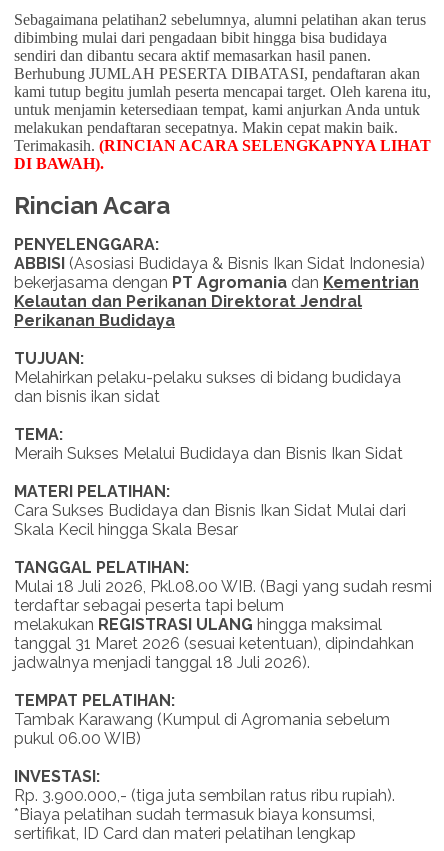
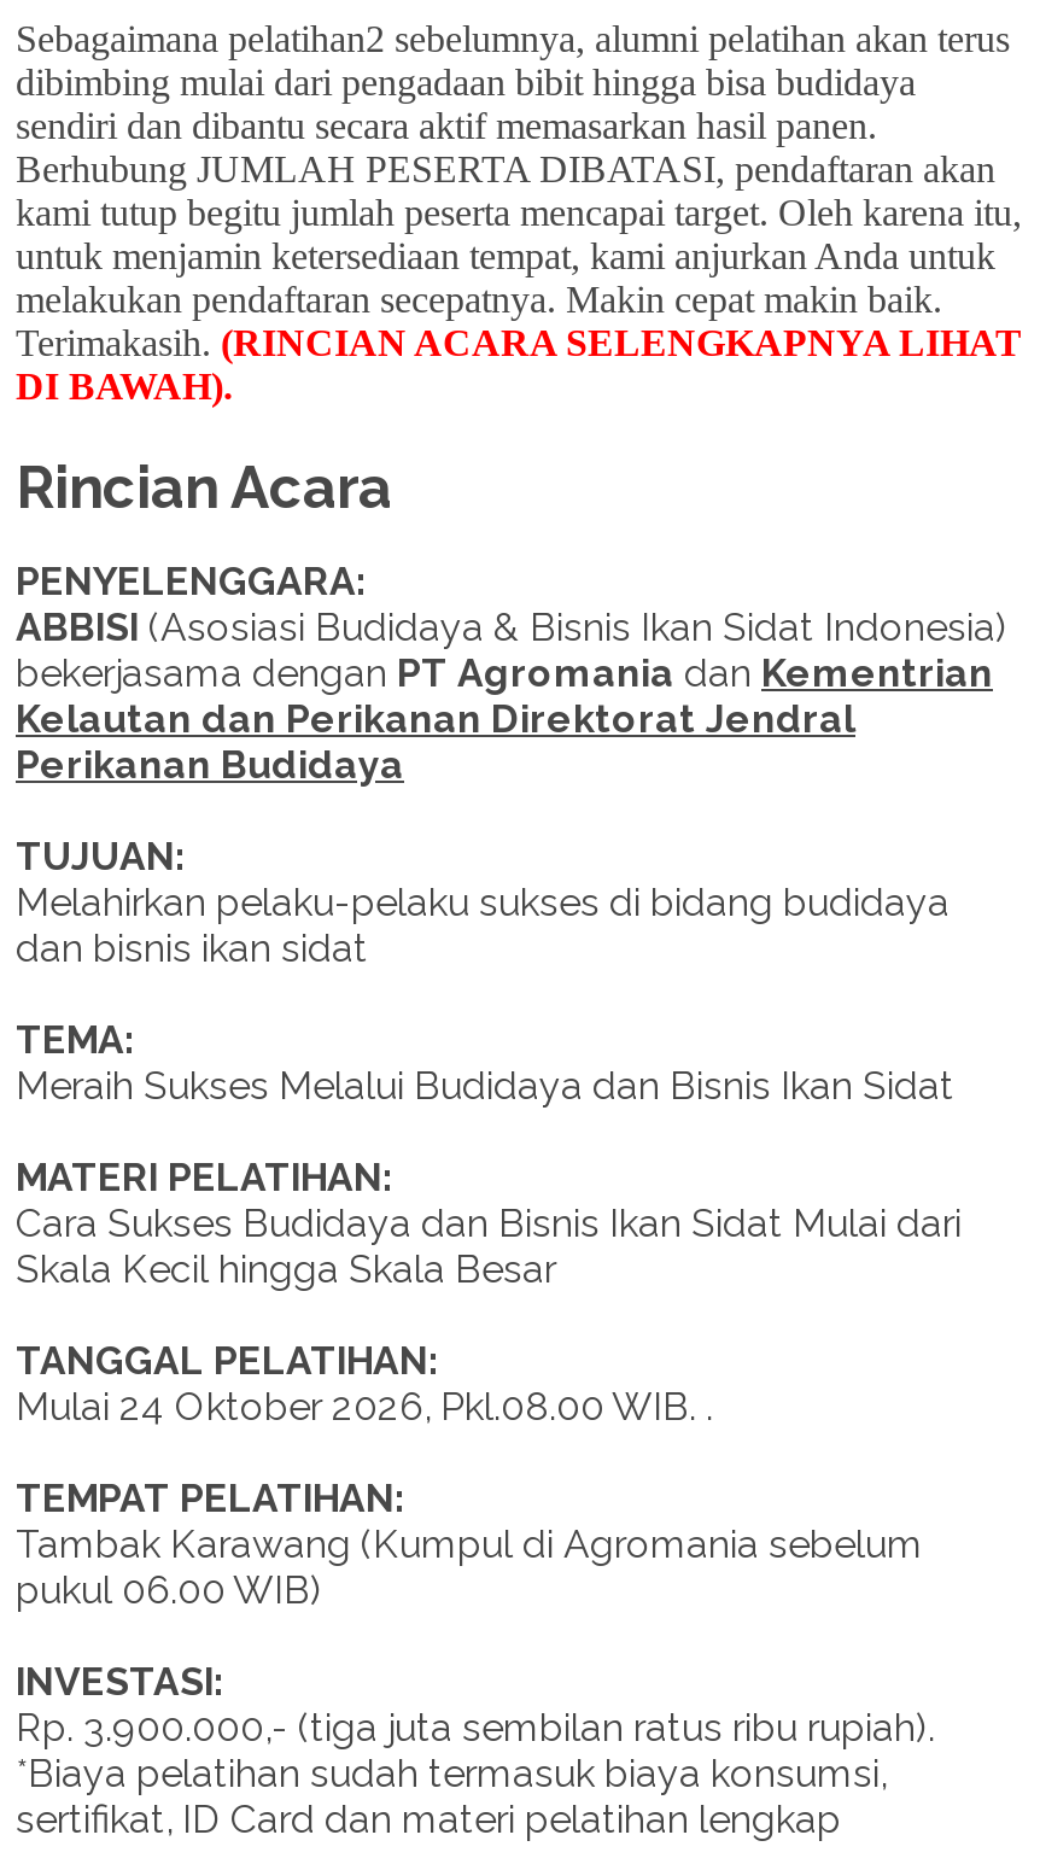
- Mulai 18 Juli 2026, Pkl.08.00 WIB. (Bagi yang sudah resmi
- terdaftar sebagai peserta tapi belum
- melakukan REGISTRASI ULANG hingga maksimal
- tanggal 31 Maret 2026 (sesuai ketentuan), dipindahkan
- jadwalnya menjadi tanggal 18 Juli 2026).
+ Mulai 24 Oktober 2026, Pkl.08.00 WIB. .
